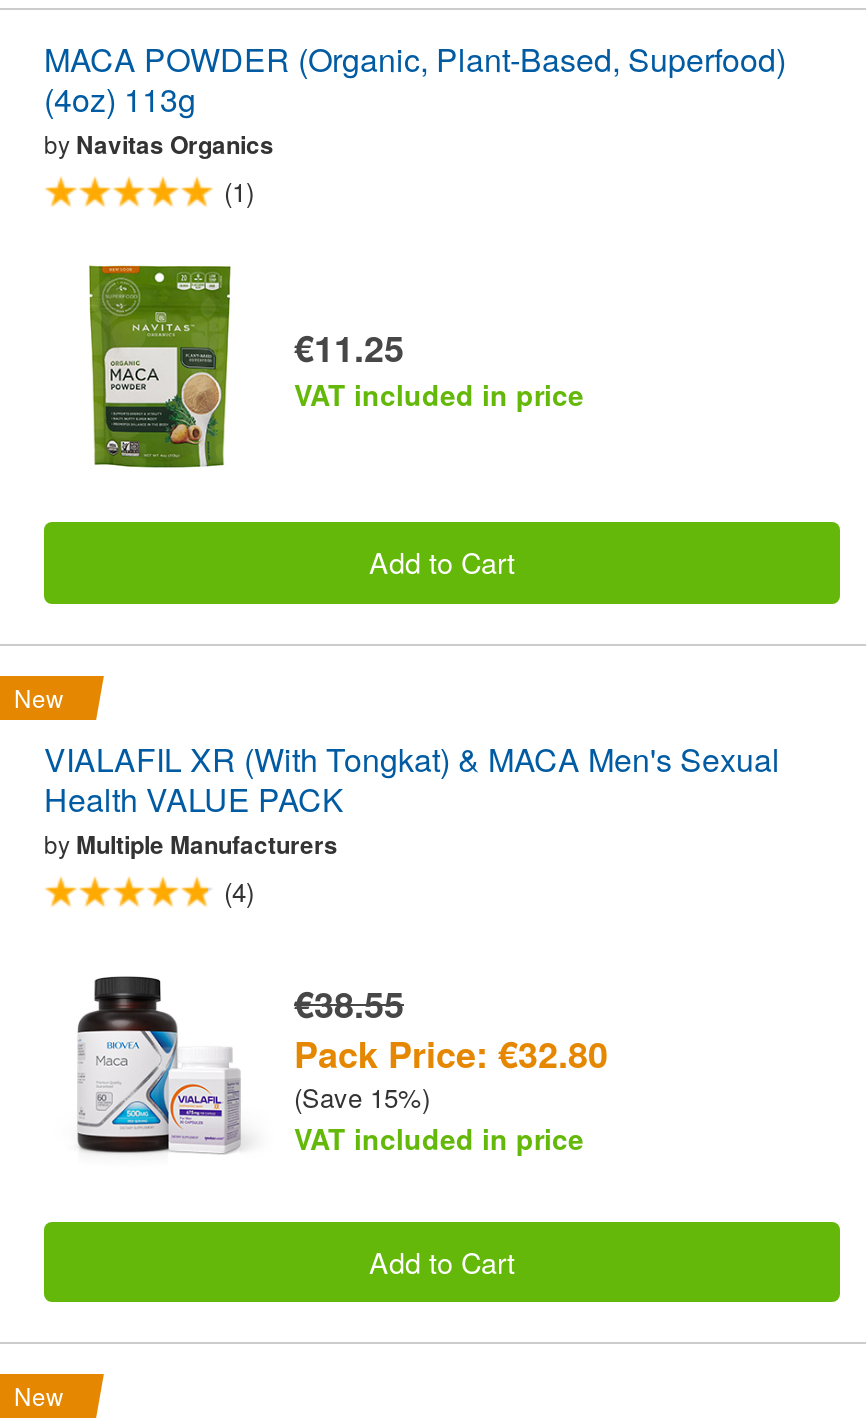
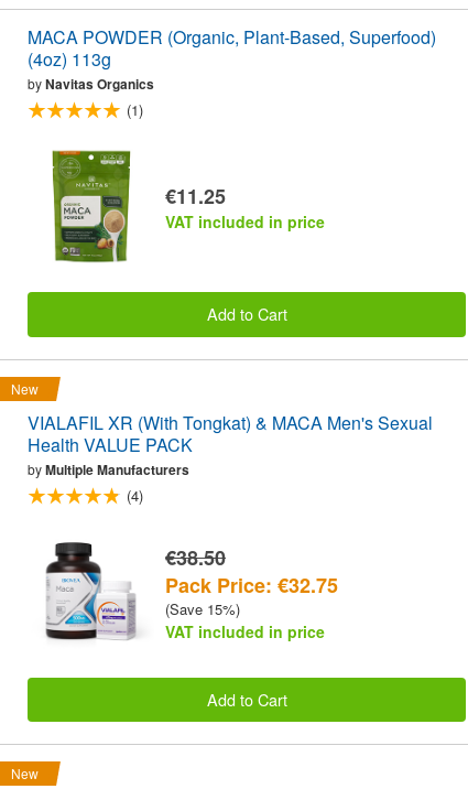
- €38.55
+ €38.50

- Pack Price: €32.80
+ Pack Price: €32.75
